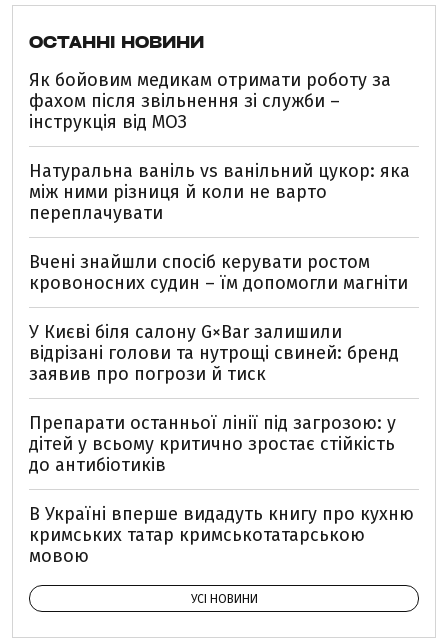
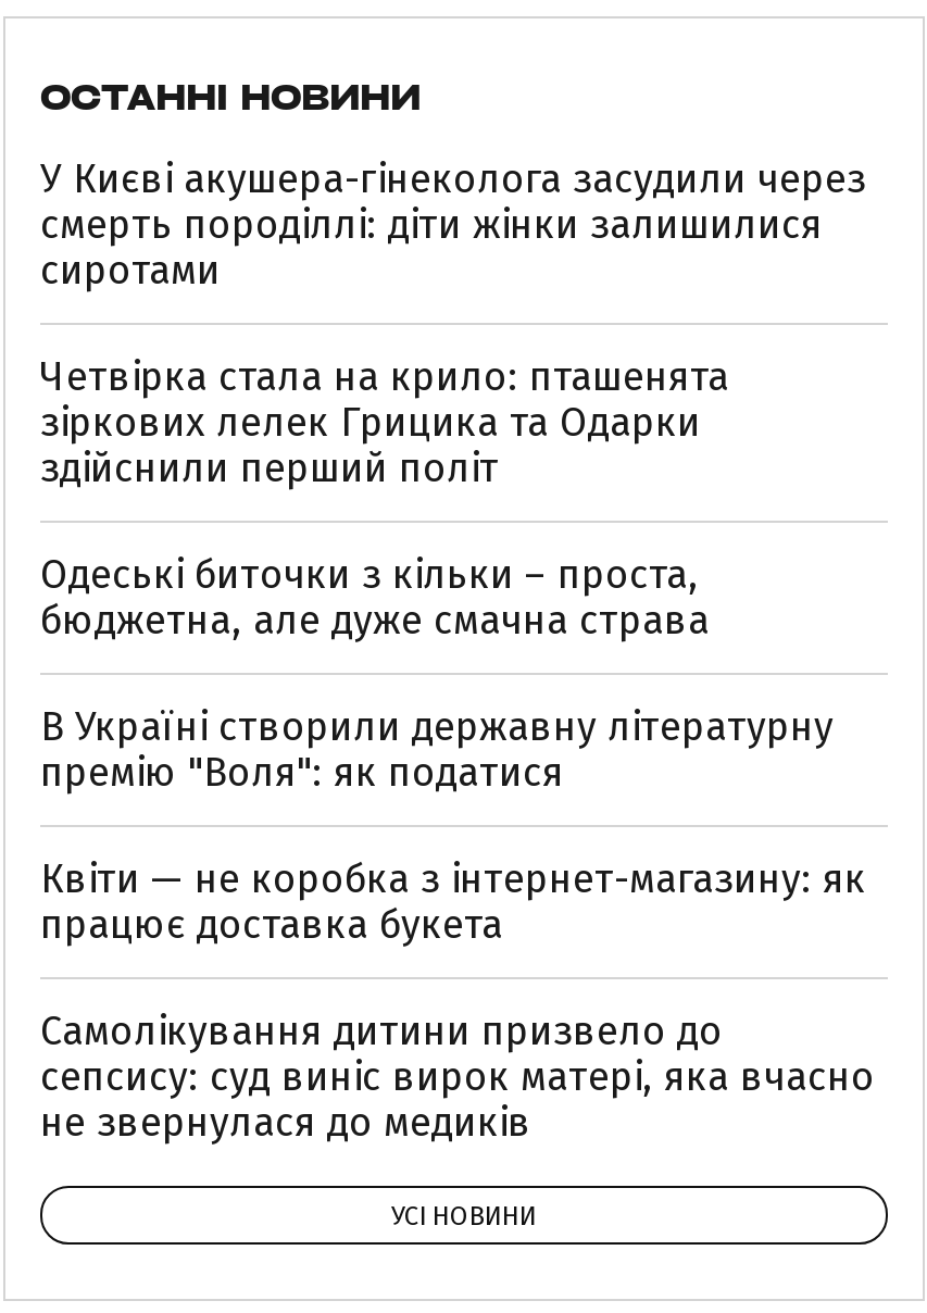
- Як бойовим медикам отримати роботу за
- фахом після звільнення зі служби –
- інструкція від МОЗ
+ У Києві акушера-гінеколога засудили через
+ смерть породіллі: діти жінки залишилися
+ сиротами

- Натуральна ваніль vs ванільний цукор: яка
- між ними різниця й коли не варто
- переплачувати
+ Четвірка стала на крило: пташенята
+ зіркових лелек Грицика та Одарки
+ здійснили перший політ

- Вчені знайшли спосіб керувати ростом
- кровоносних судин – їм допомогли магніти
+ Одеські биточки з кільки – проста,
+ бюджетна, але дуже смачна страва

- У Києві біля салону G×Bar залишили
- відрізані голови та нутрощі свиней: бренд
- заявив про погрози й тиск
+ В Україні створили державну літературну
+ премію "Воля": як податися

- Препарати останньої лінії під загрозою: у
- дітей у всьому критично зростає стійкість
- до антибіотиків
+ Квіти — не коробка з інтернет-магазину: як
+ працює доставка букета

- В Україні вперше видадуть книгу про кухню
- кримських татар кримськотатарською
- мовою
+ Самолікування дитини призвело до
+ сепсису: суд виніс вирок матері, яка вчасно
+ не звернулася до медиків
